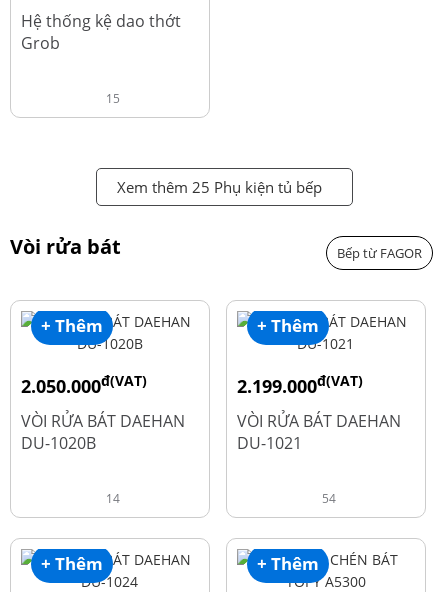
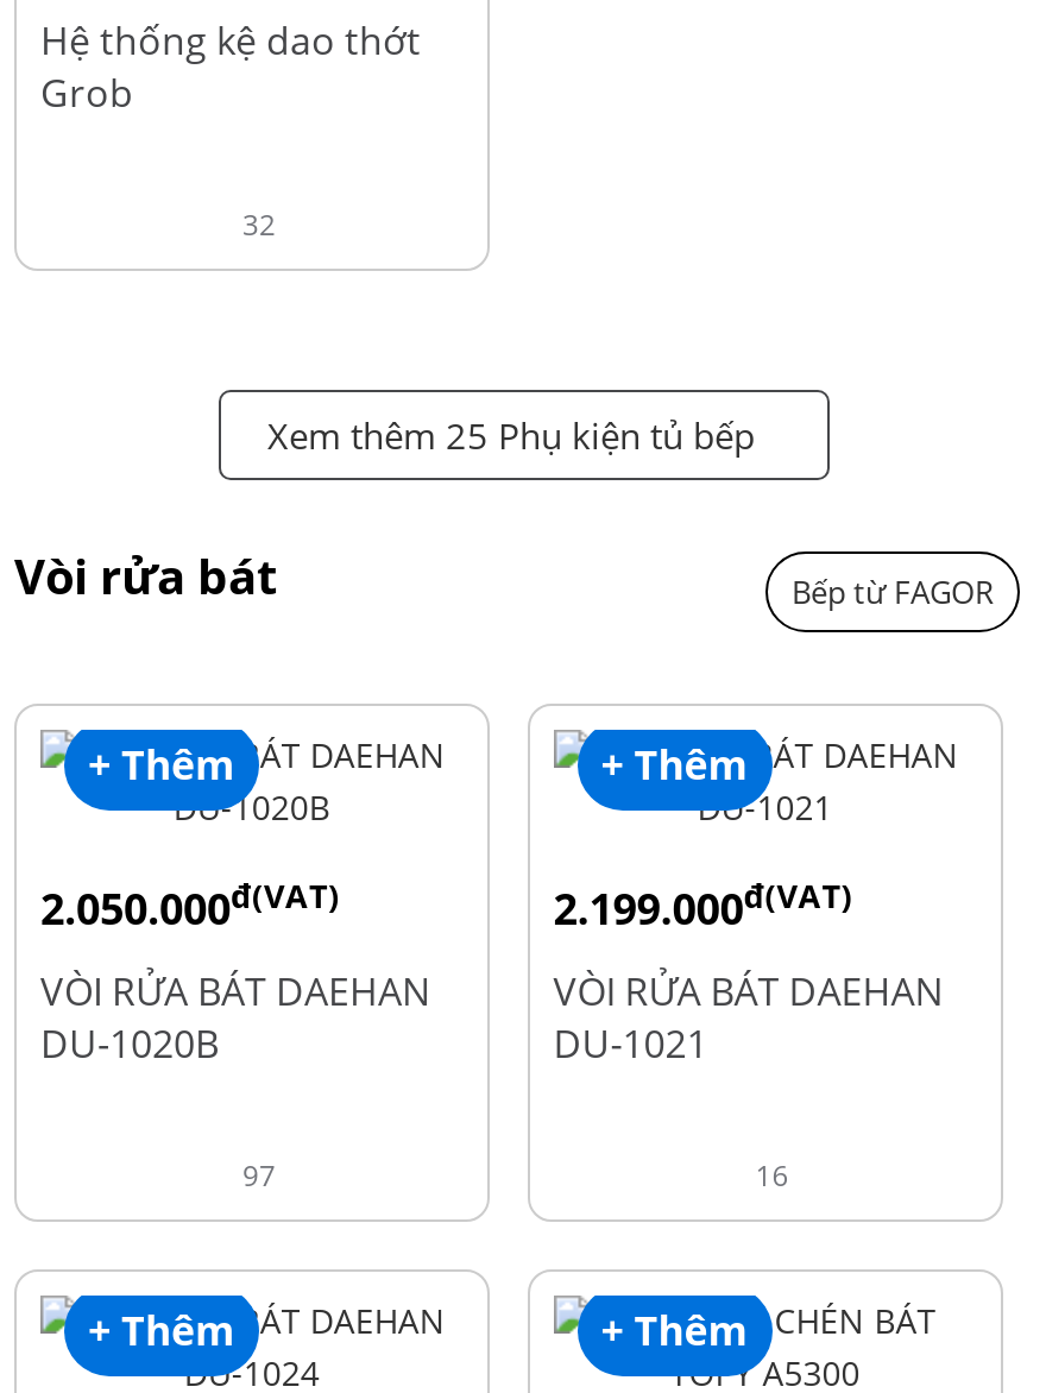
- 15
+ 32

- 14
+ 97

- 54
+ 16
